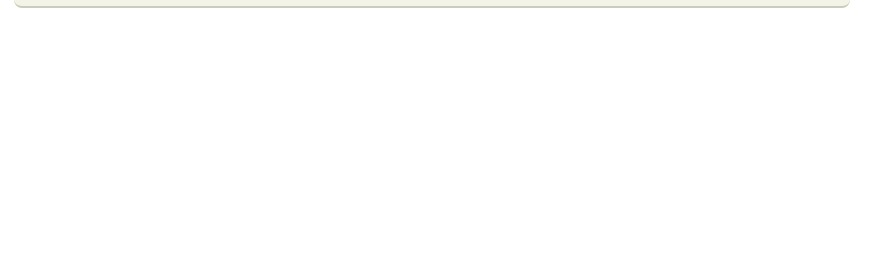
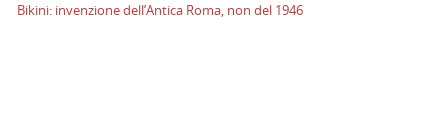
+ Bikini: invenzione dell’Antica Roma, non del 1946
